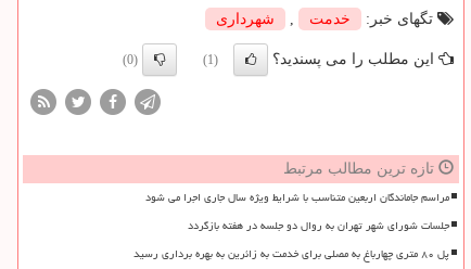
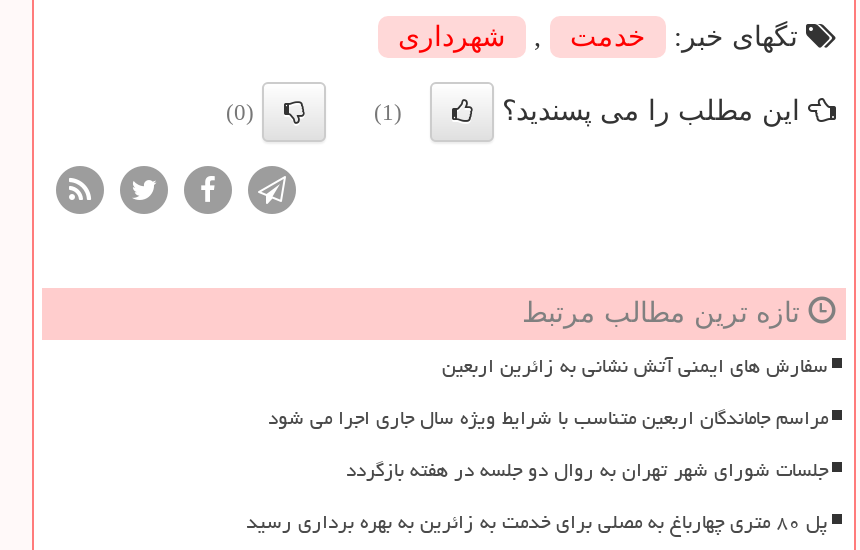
+ سفارش های ایمنی آتش نشانی به زائرین اربعین
